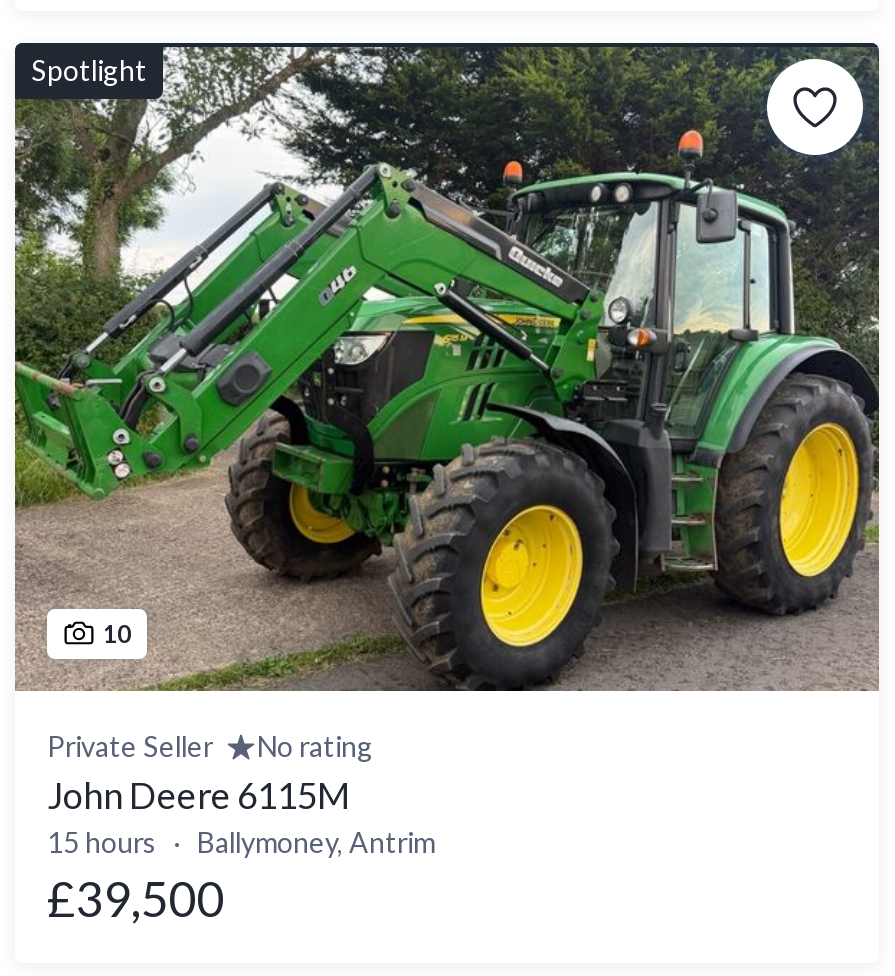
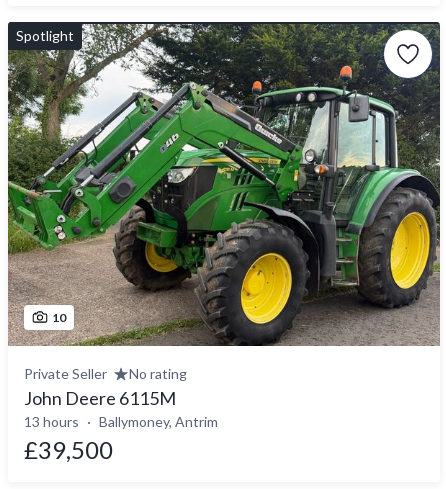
- 15 hours Ballymoney, Antrim
+ 13 hours Ballymoney, Antrim
